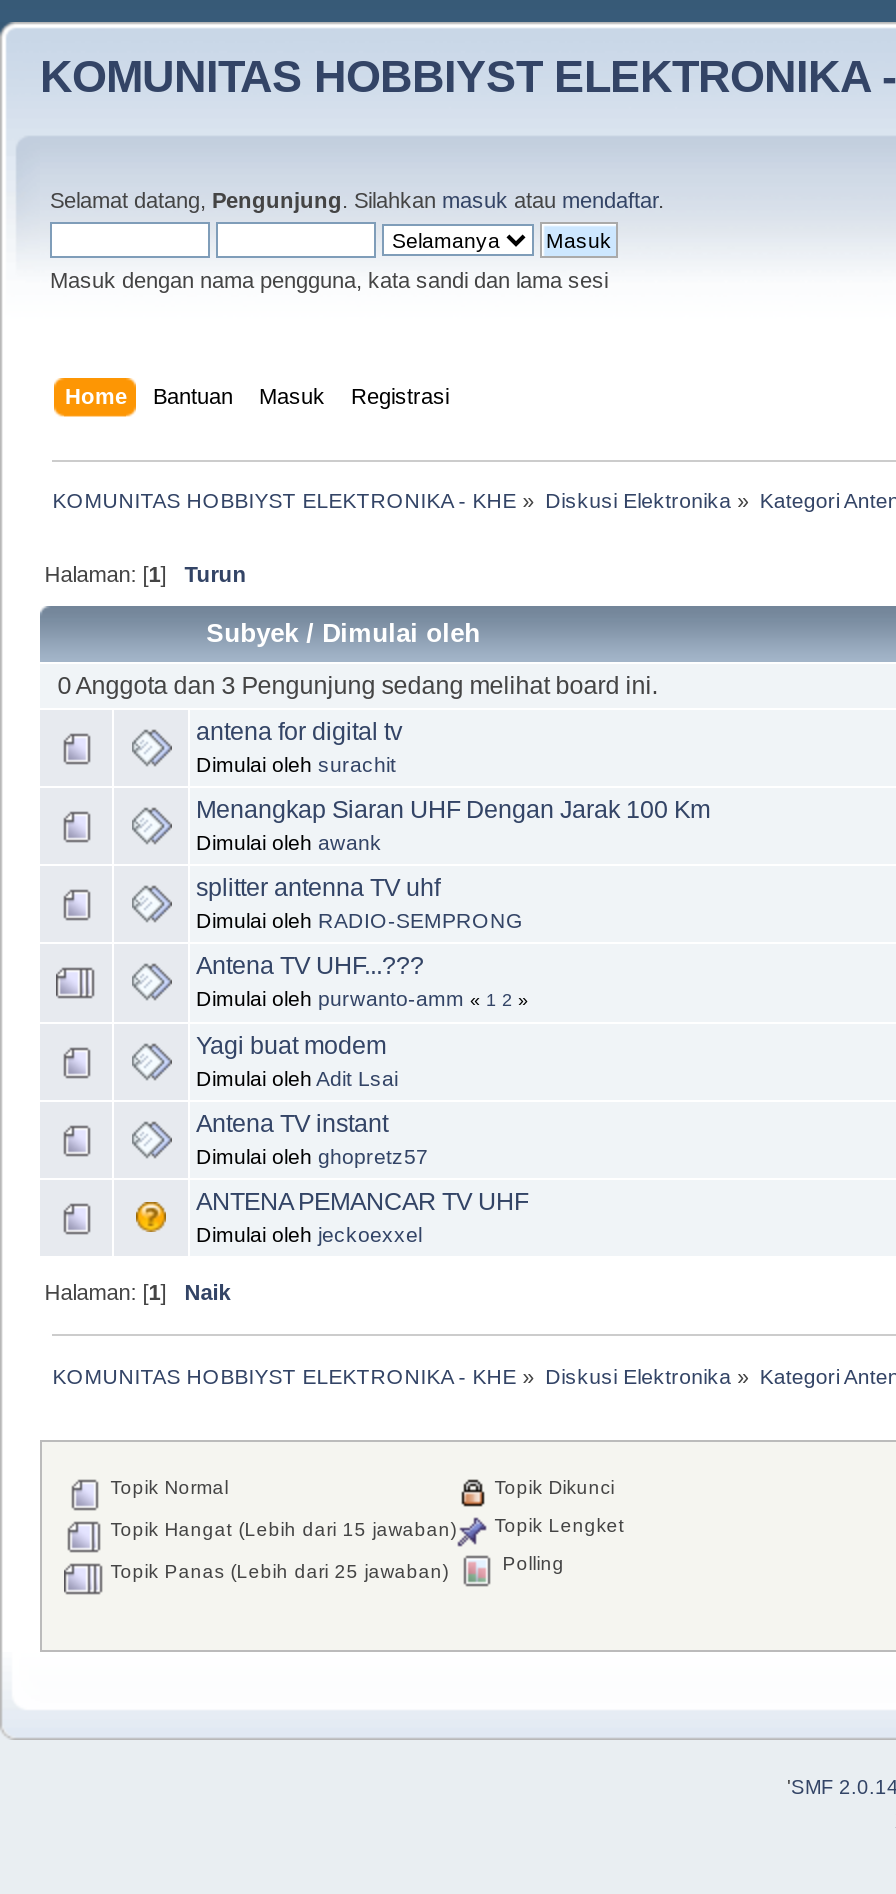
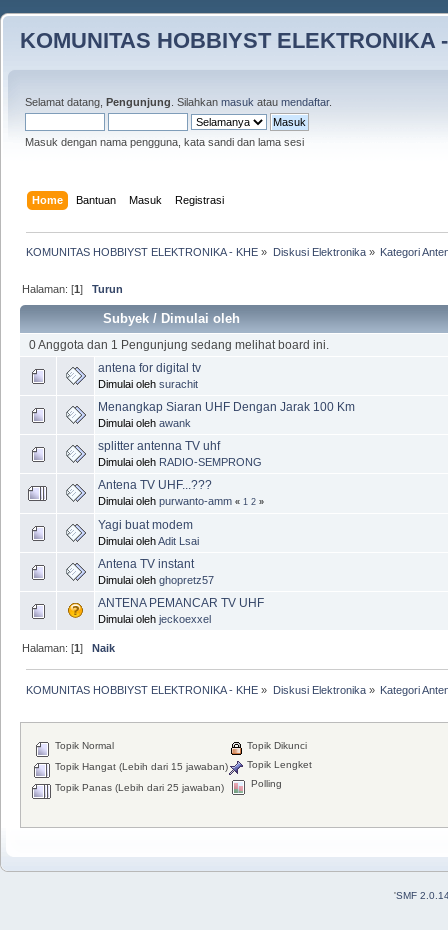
- 0 Anggota dan 3 Pengunjung sedang melihat board ini.
+ 0 Anggota dan 1 Pengunjung sedang melihat board ini.
